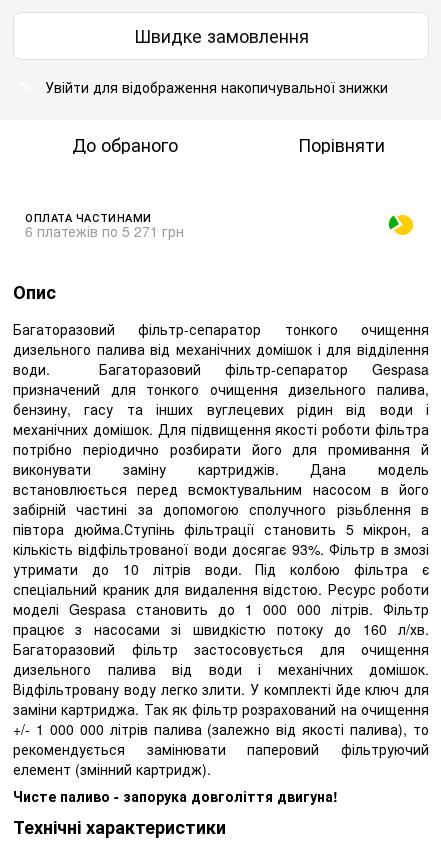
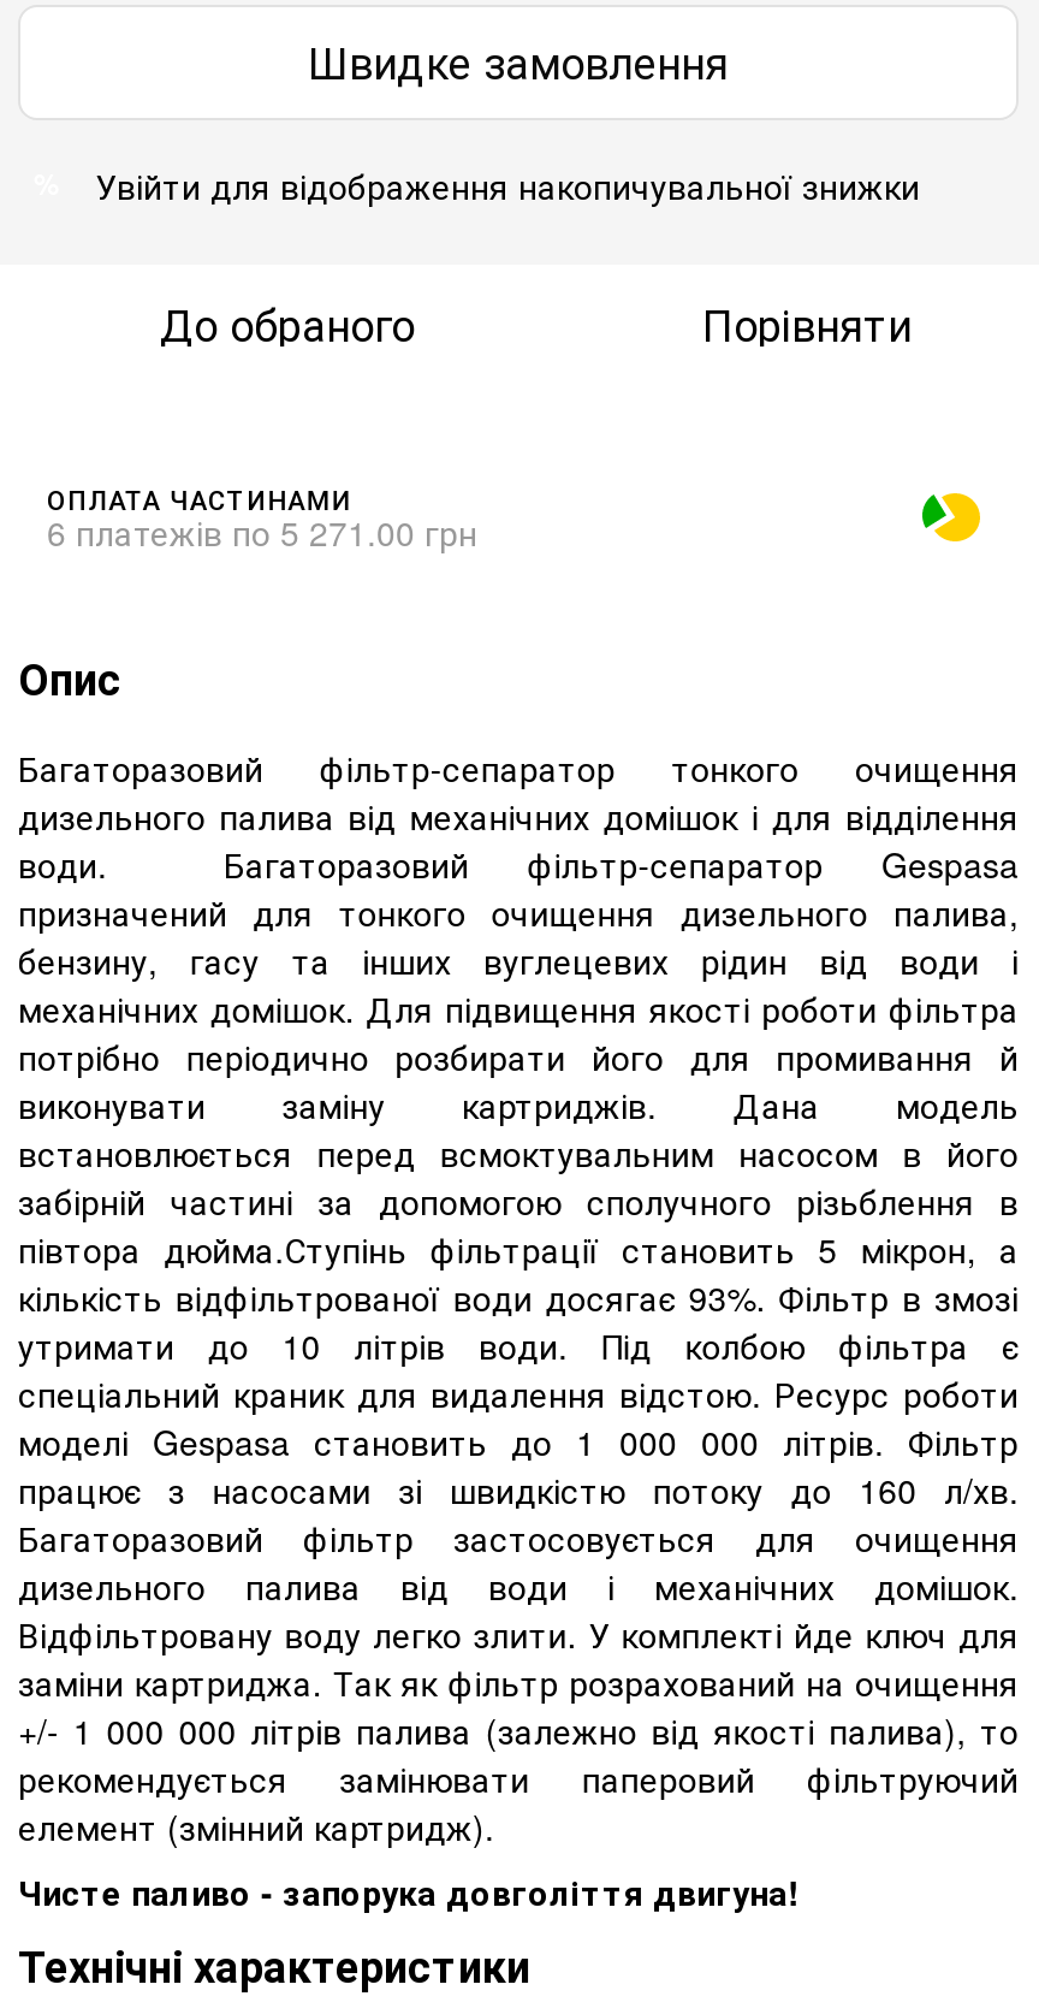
- 6 платежів по 5 271 грн
+ 6 платежів по 5 271.00 грн
